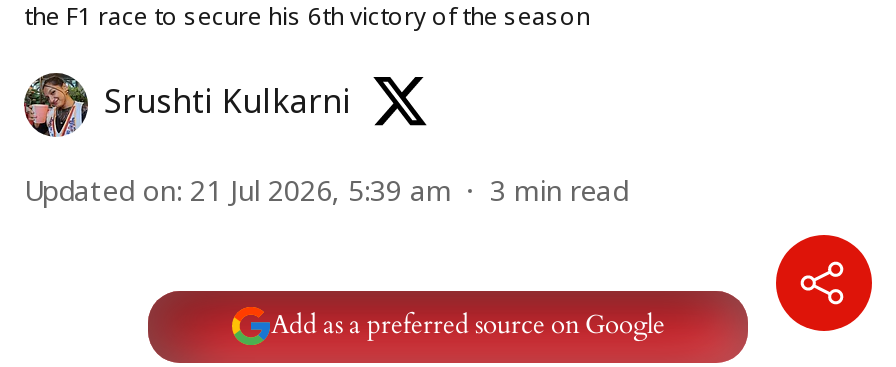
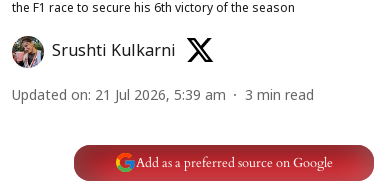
- [image]
